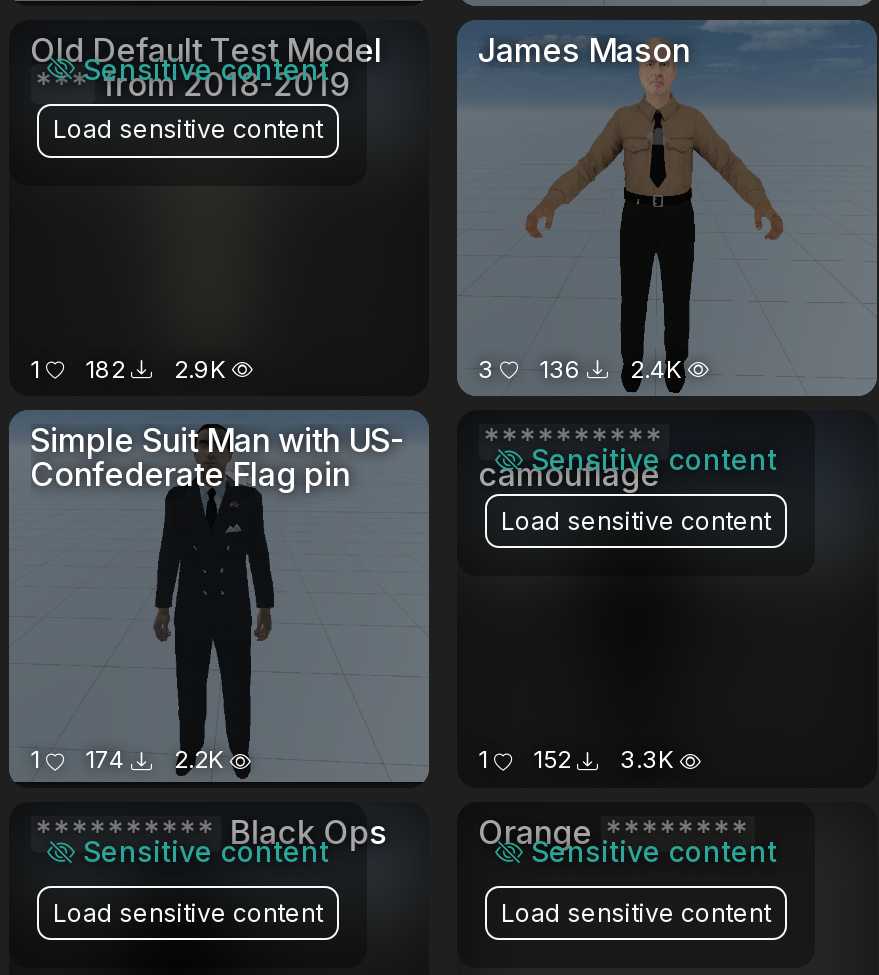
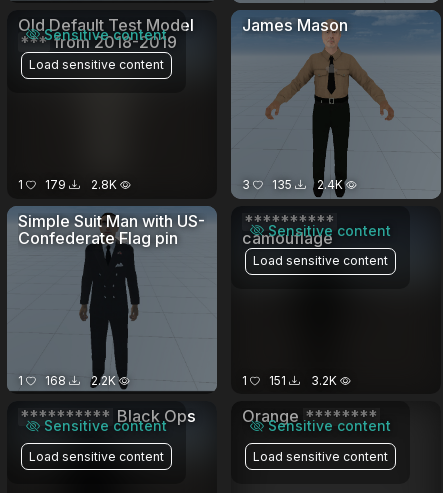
- 182
- 2.9K
+ 179
+ 2.8K

- 3 136 2.4K
+ 3 135 2.4K

- 1 174 2.2K
+ 1 168 2.2K

- 152
- 3.3K
+ 151
+ 3.2K
